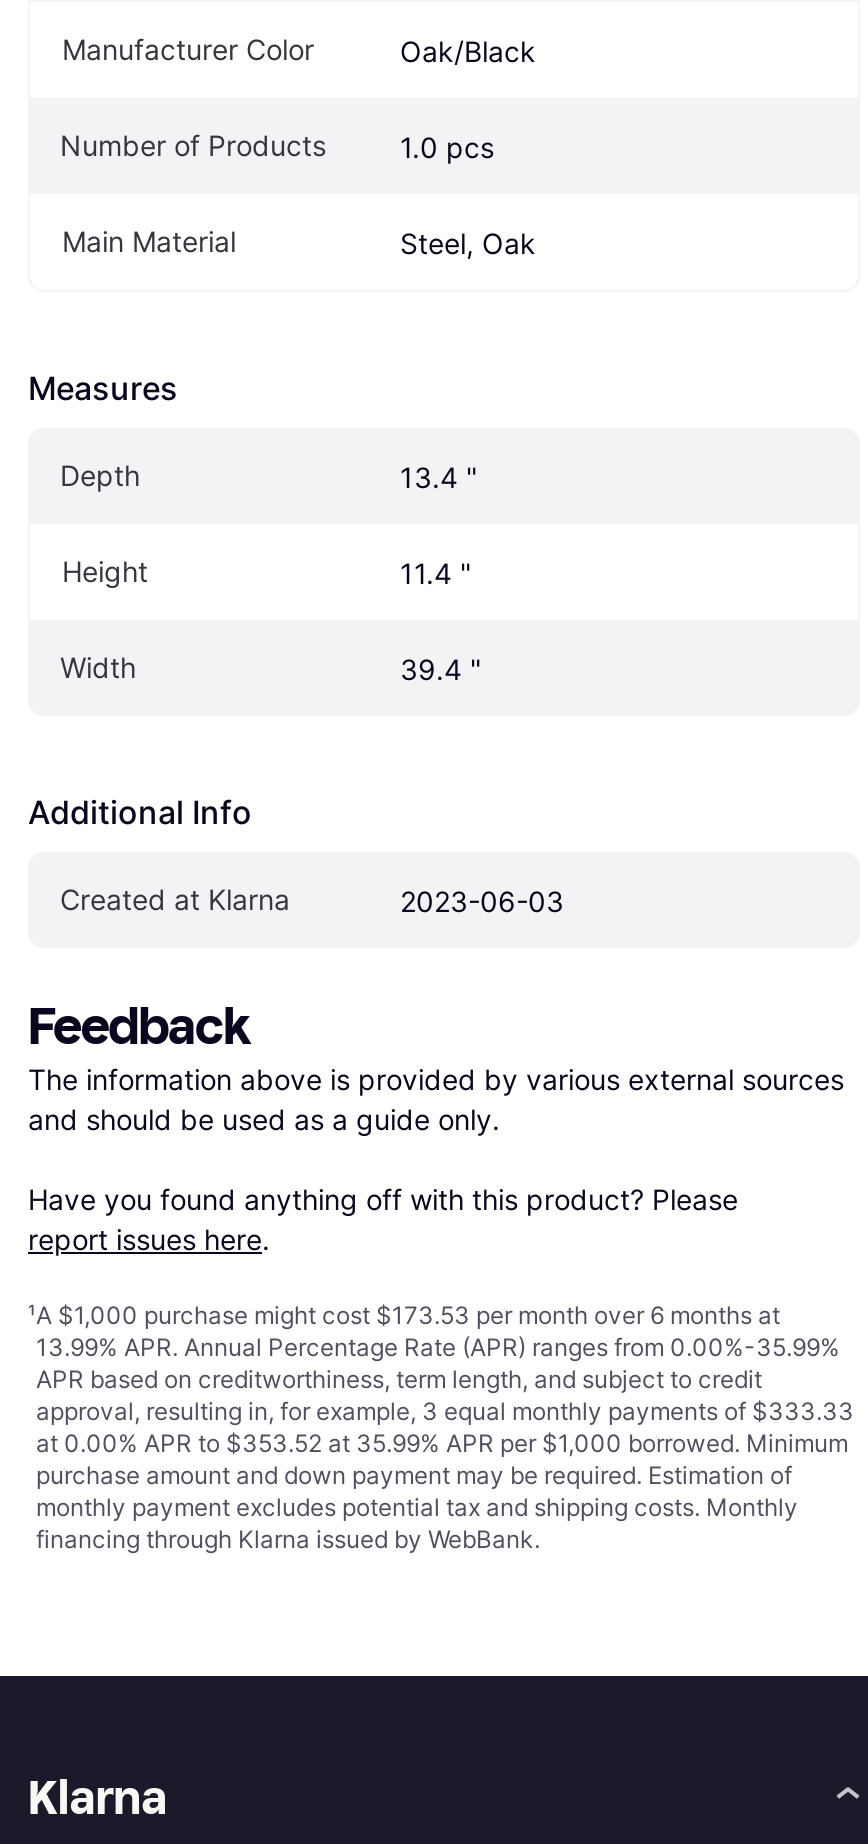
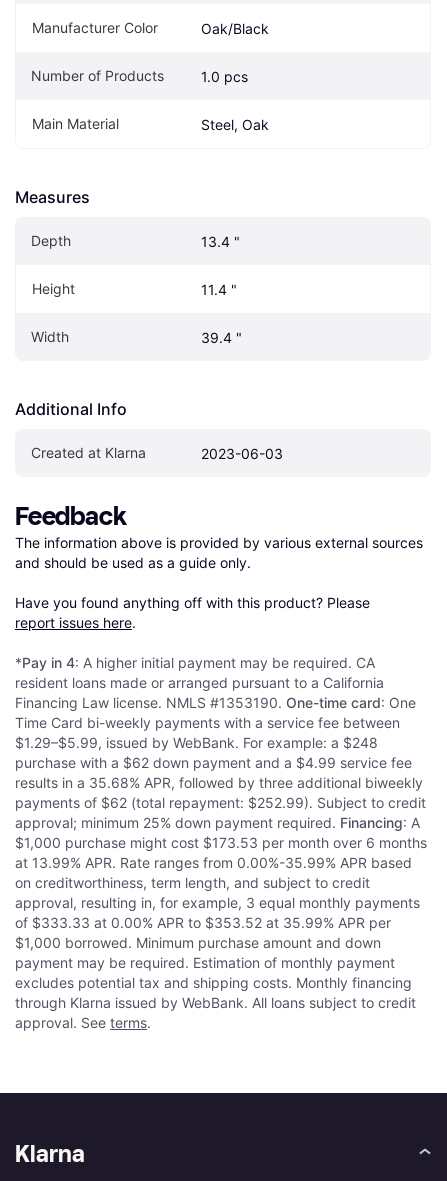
- ¹A $1,000 purchase might cost $173.53 per month over 6 months at
- 13.99% APR. Annual Percentage Rate (APR) ranges from 0.00%-35.99%
- APR based on creditworthiness, term length, and subject to credit
- approval, resulting in, for example, 3 equal monthly payments of $333.33
- at 0.00% APR to $353.52 at 35.99% APR per $1,000 borrowed. Minimum
- purchase amount and down payment may be required. Estimation of
- monthly payment excludes potential tax and shipping costs. Monthly
- financing through Klarna issued by WebBank.
+ *Pay in 4: A higher initial payment may be required. CA
+ resident loans made or arranged pursuant to a California
+ Financing Law license. NMLS #1353190. One-time card: One
+ Time Card bi-weekly payments with a service fee between
+ $1.29–$5.99, issued by WebBank. For example: a $248
+ purchase with a $62 down payment and a $4.99 service fee
+ results in a 35.68% APR, followed by three additional biweekly
+ payments of $62 (total repayment: $252.99). Subject to credit
+ approval; minimum 25% down payment required. Financing: A
+ $1,000 purchase might cost $173.53 per month over 6 months
+ at 13.99% APR. Rate ranges from 0.00%-35.99% APR based
+ on creditworthiness, term length, and subject to credit
+ approval, resulting in, for example, 3 equal monthly payments
+ of $333.33 at 0.00% APR to $353.52 at 35.99% APR per
+ $1,000 borrowed. Minimum purchase amount and down
+ payment may be required. Estimation of monthly payment
+ excludes potential tax and shipping costs. Monthly financing
+ through Klarna issued by WebBank. All loans subject to credit
+ approval. See terms.
